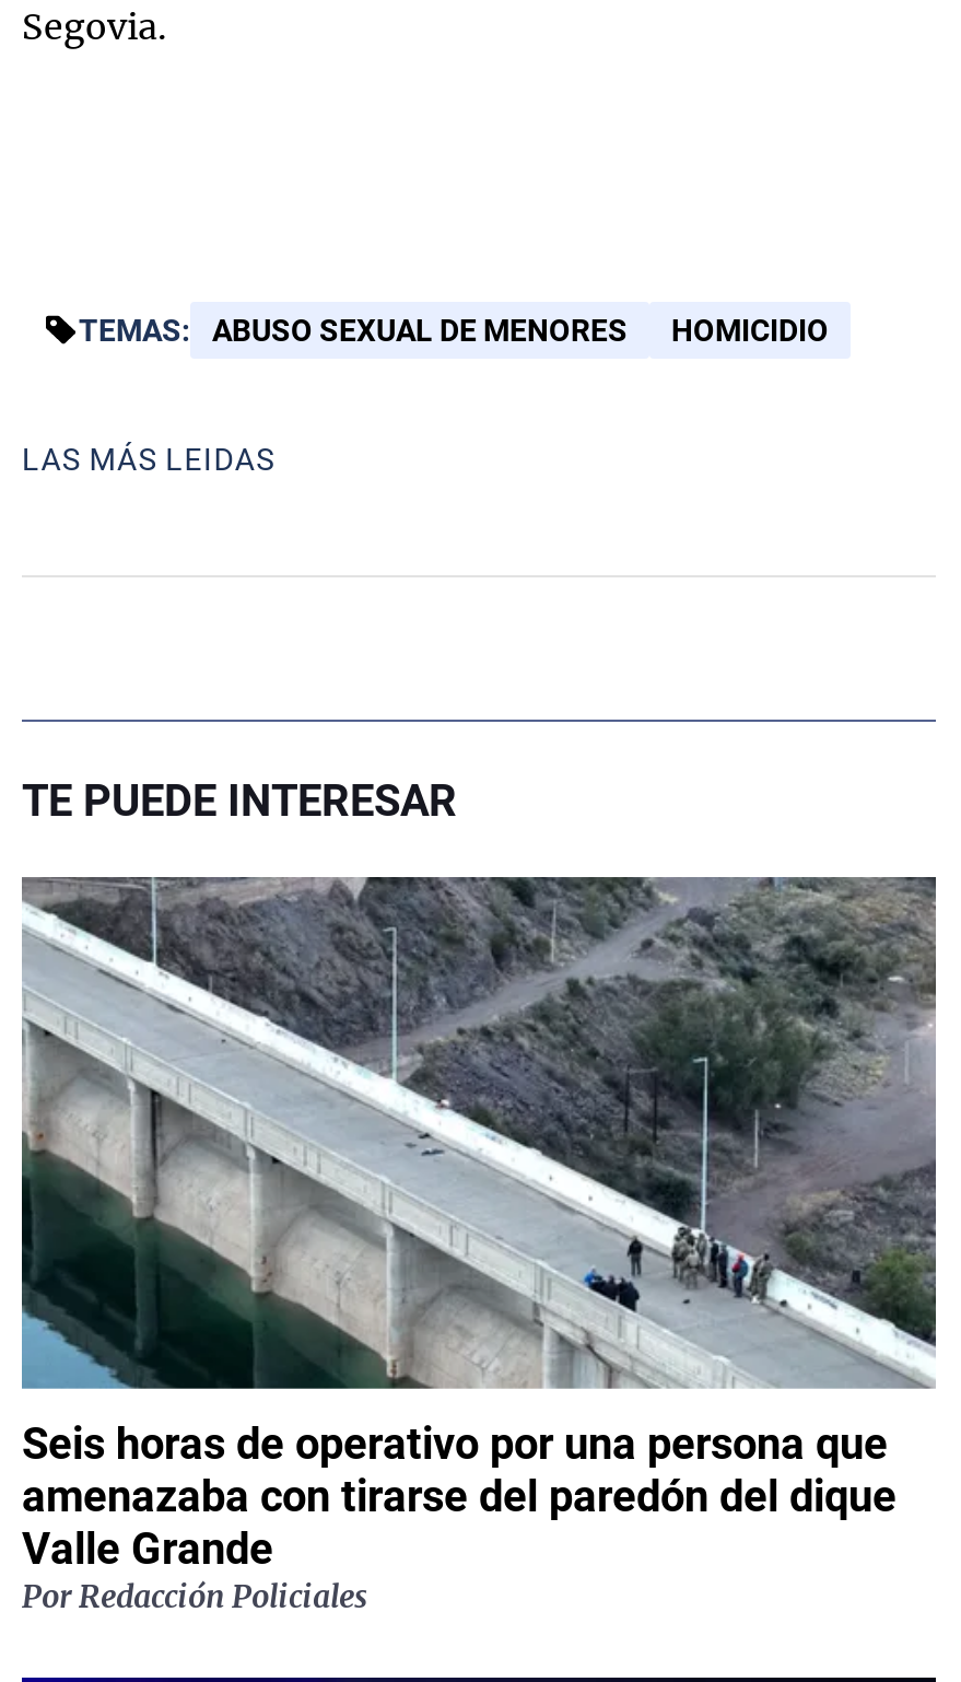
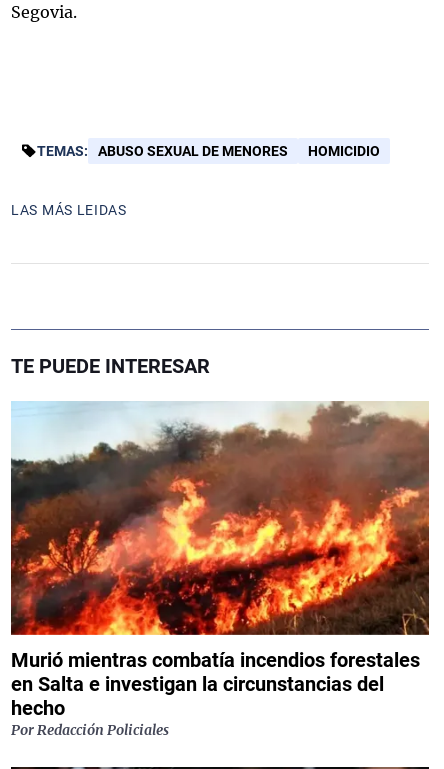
- [image]
- Seis horas de operativo por una persona que
- amenazaba con tirarse del paredón del dique
- Valle Grande
+ [image]
+ Murió mientras combatía incendios forestales
+ en Salta e investigan la circunstancias del
+ hecho
